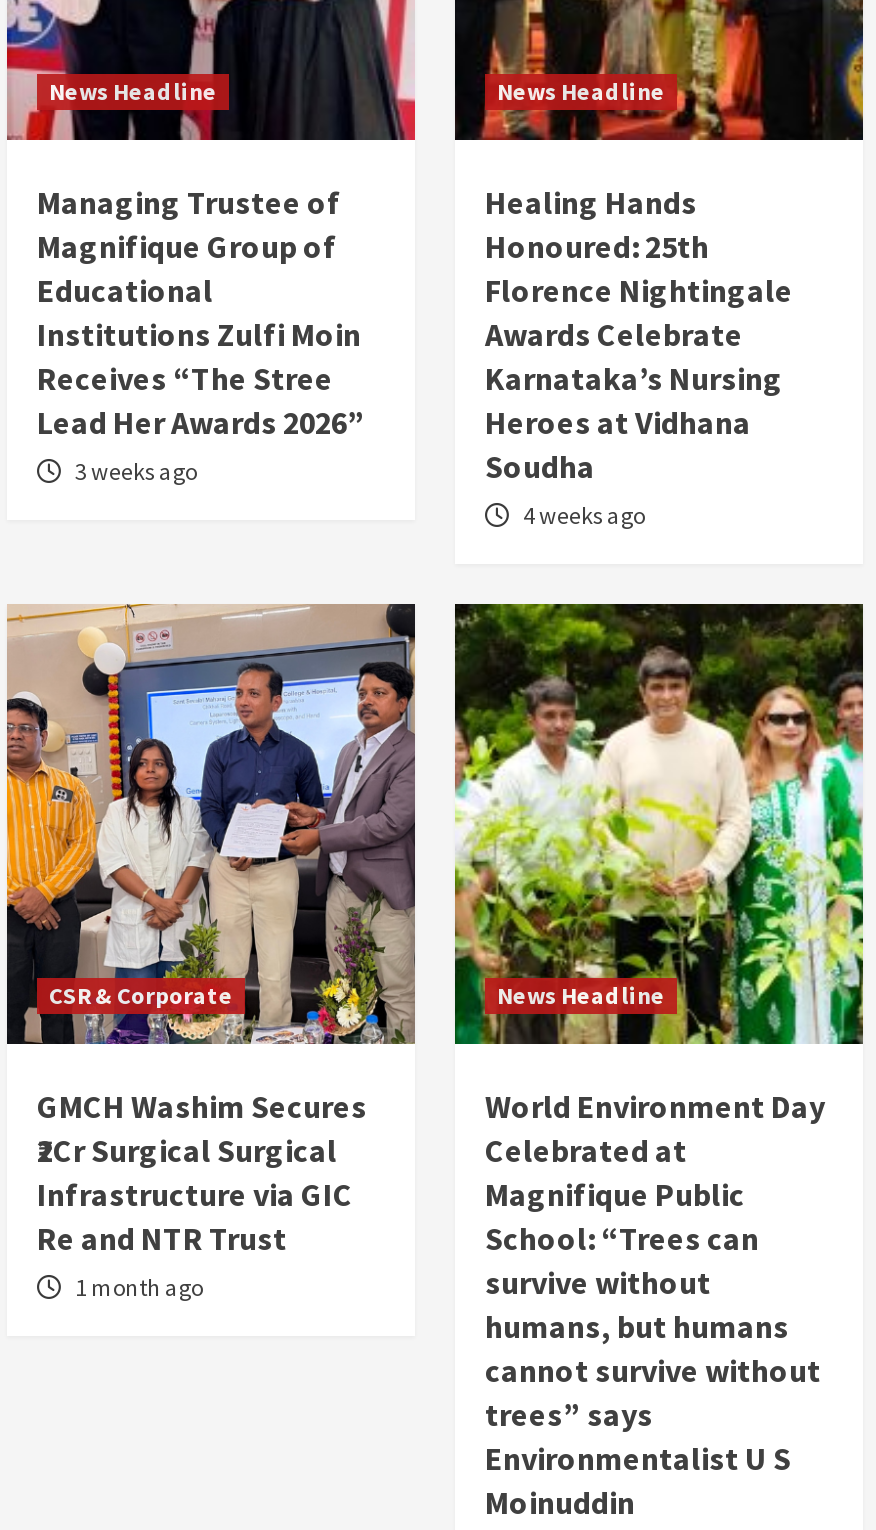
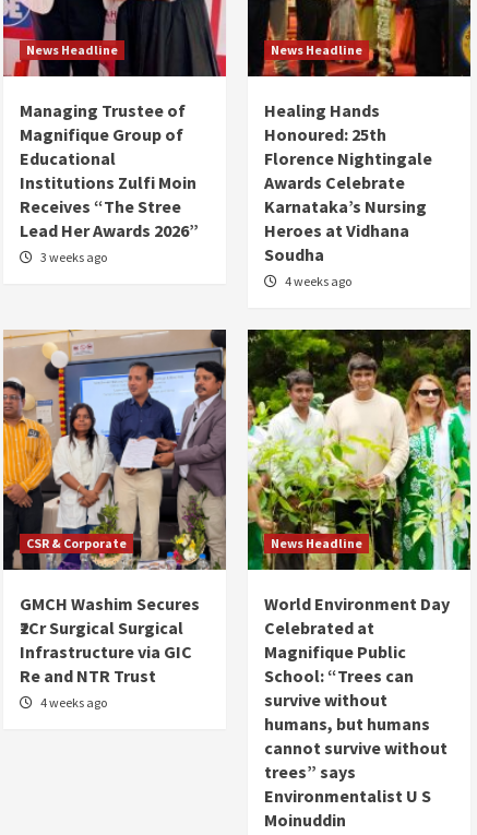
- 1 month ago
+ 4 weeks ago
